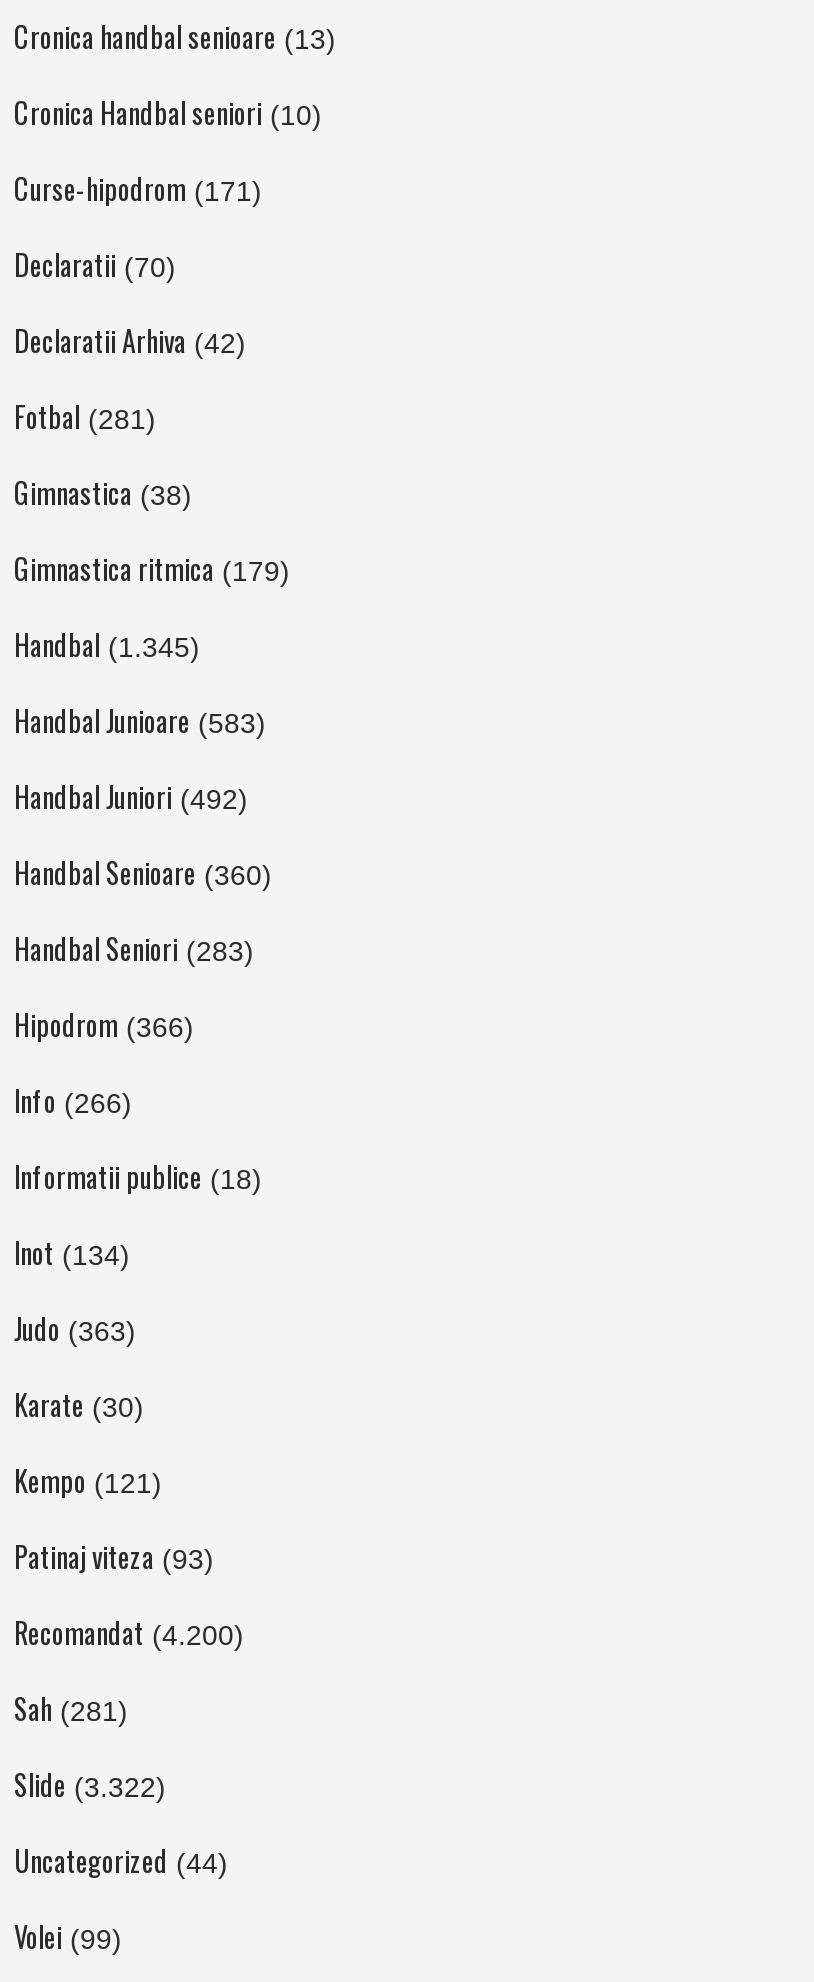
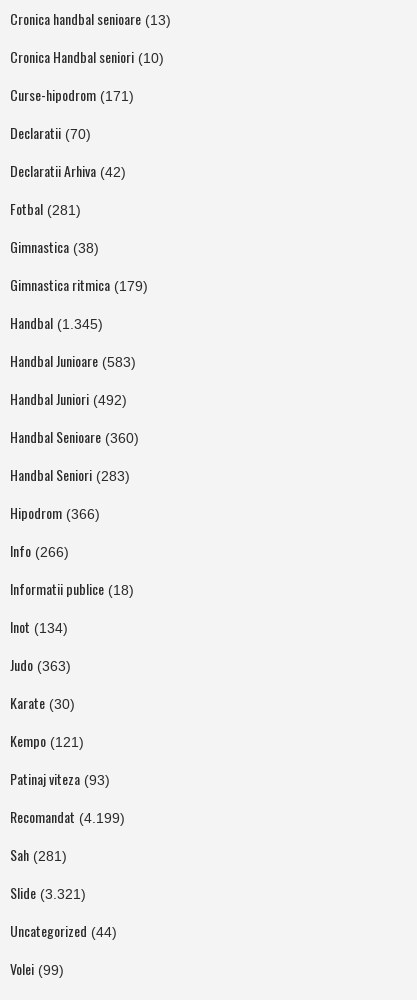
- Recomandat (4.200)
+ Recomandat (4.199)

- Slide (3.322)
+ Slide (3.321)
